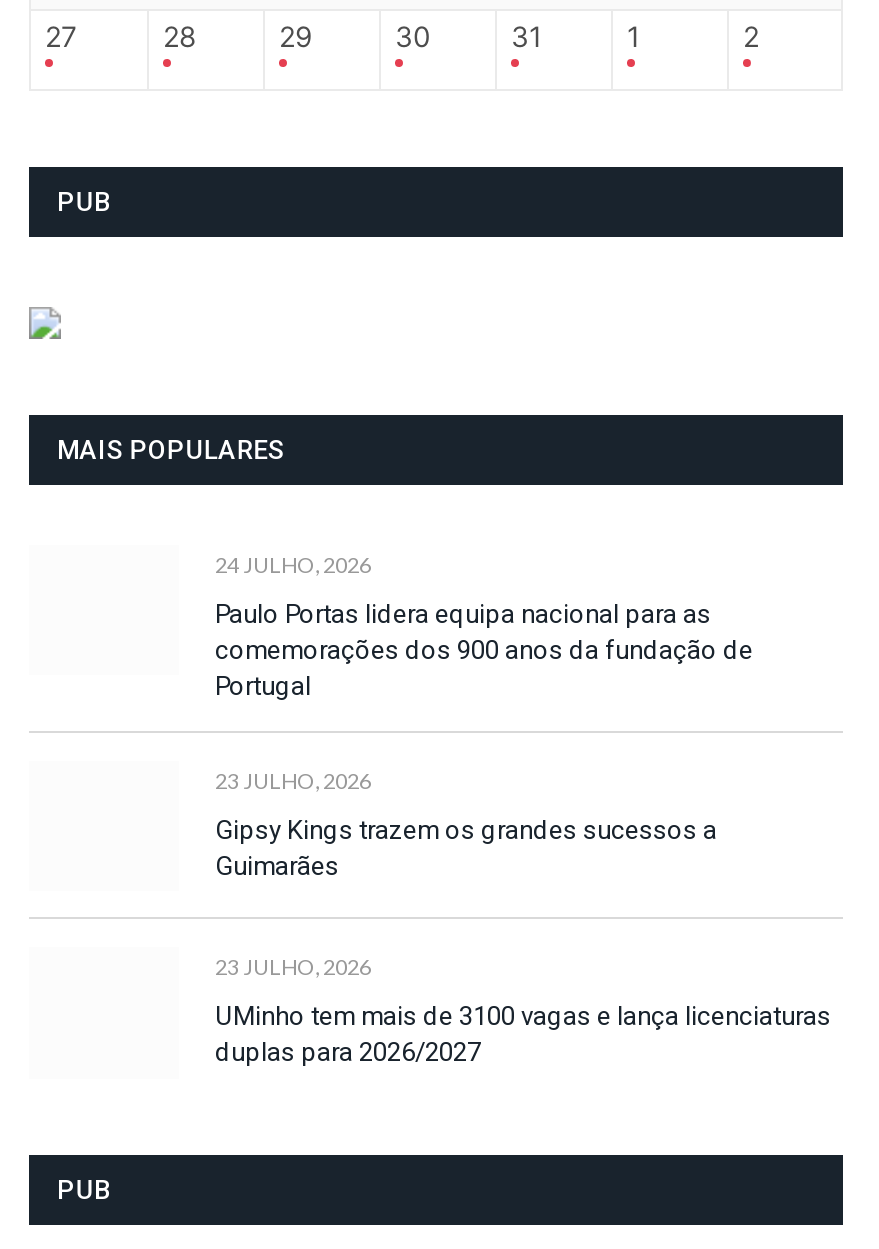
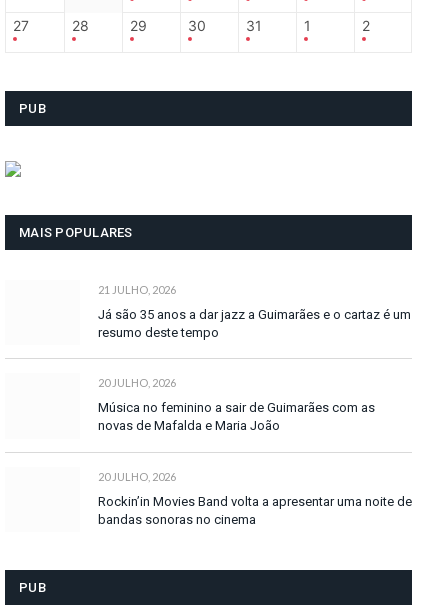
- 24 JULHO, 2026
+ 21 JULHO, 2026

- Paulo Portas lidera equipa nacional para as
- comemorações dos 900 anos da fundação de
- Portugal
+ Já são 35 anos a dar jazz a Guimarães e o cartaz é um
+ resumo deste tempo

- 23 JULHO, 2026
+ 20 JULHO, 2026

- Gipsy Kings trazem os grandes sucessos a
- Guimarães
+ Música no feminino a sair de Guimarães com as
+ novas de Mafalda e Maria João

- 23 JULHO, 2026
+ 20 JULHO, 2026

- UMinho tem mais de 3100 vagas e lança licenciaturas
- duplas para 2026/2027
+ Rockin’in Movies Band volta a apresentar uma noite de
+ bandas sonoras no cinema
